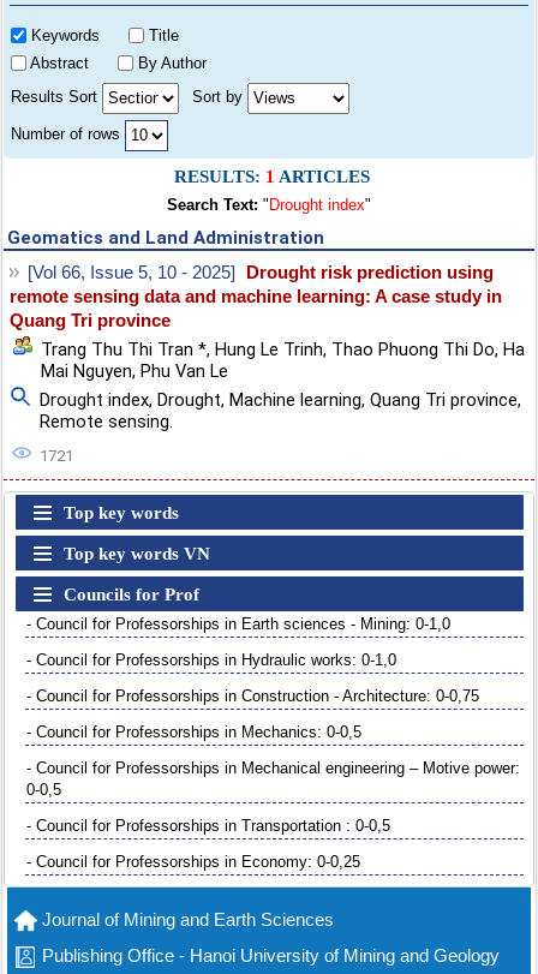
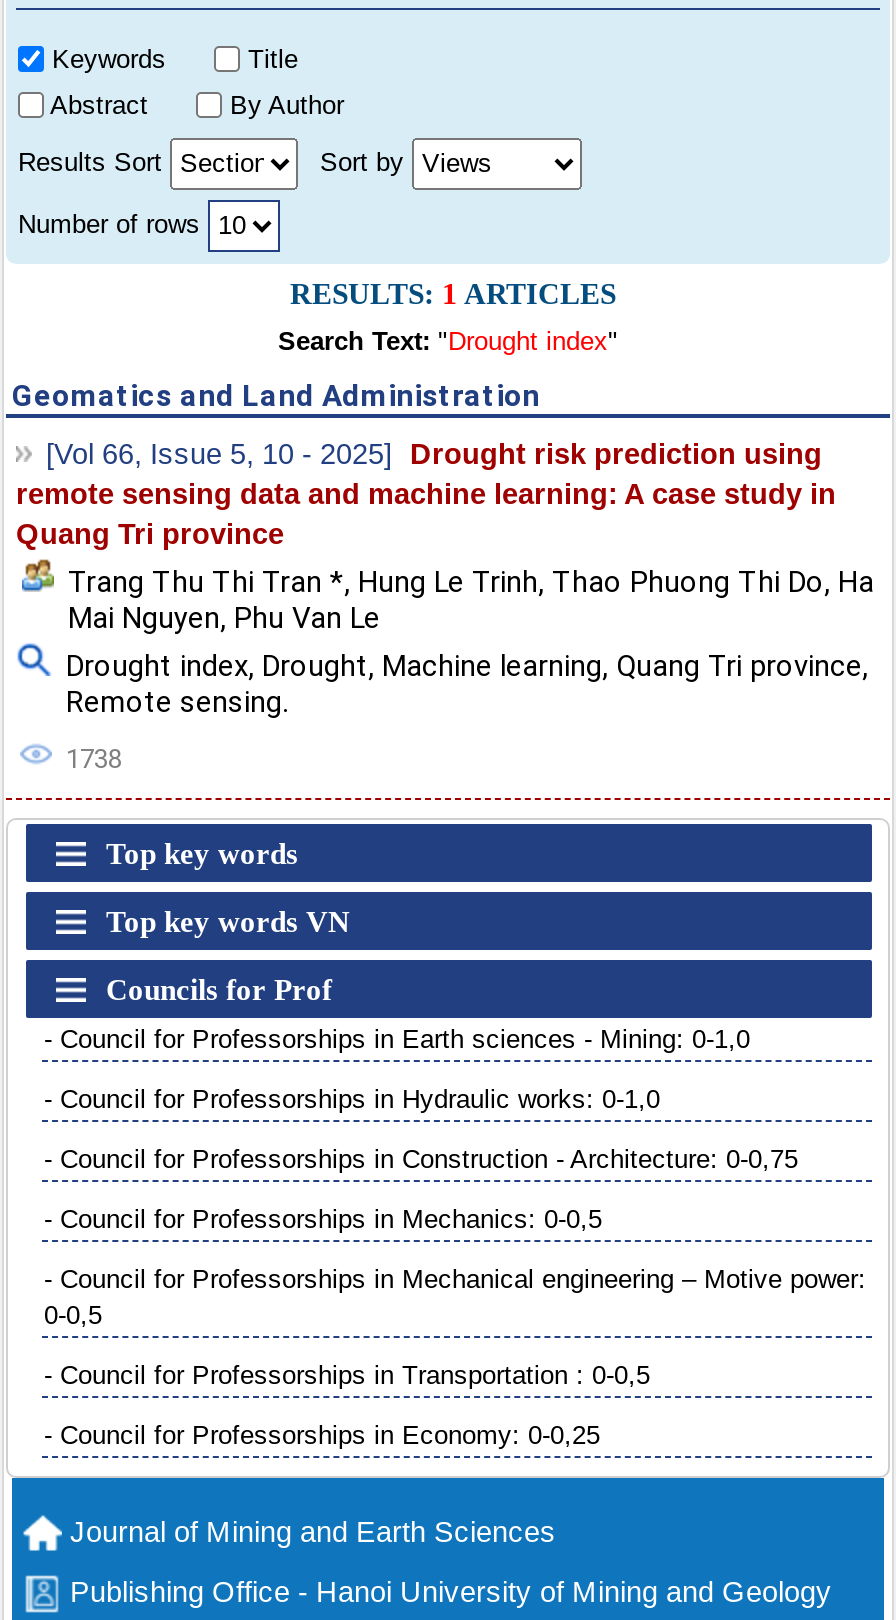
- 1721
+ 1738
